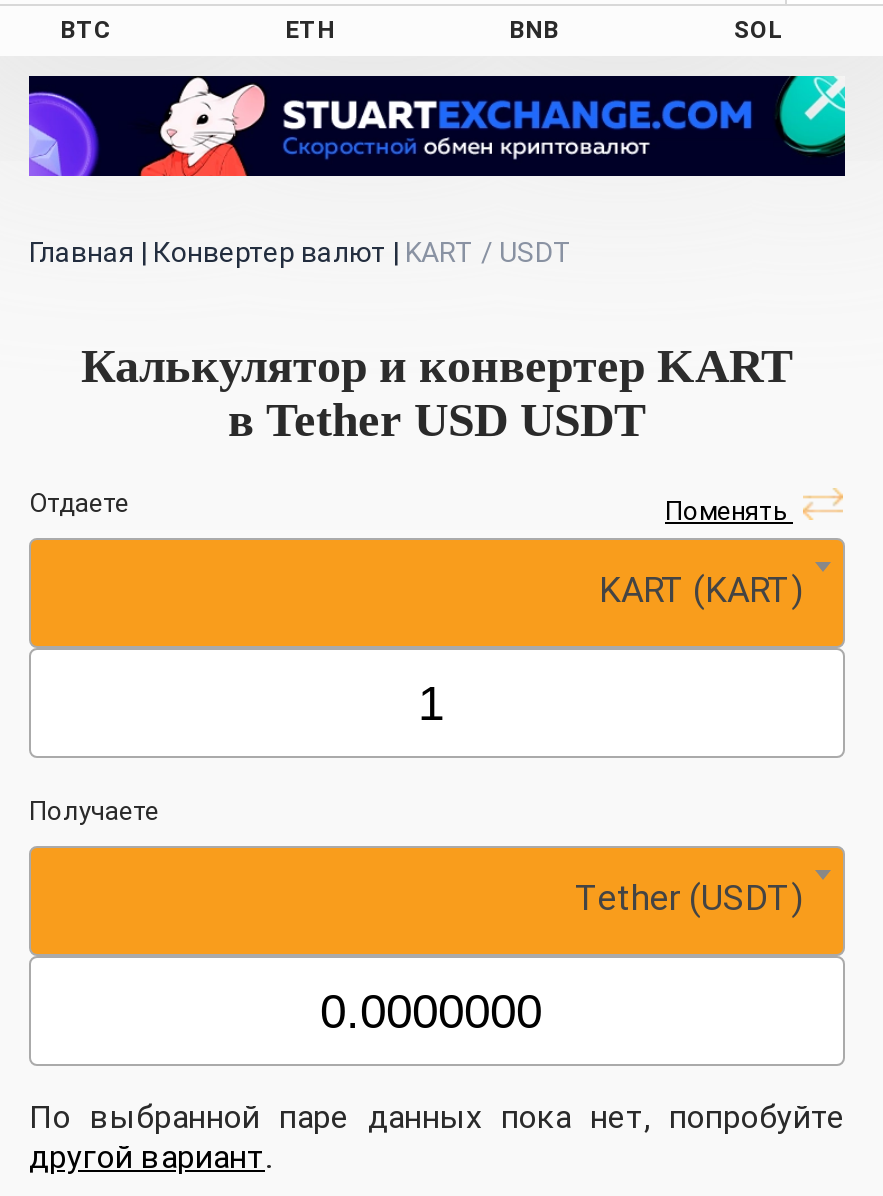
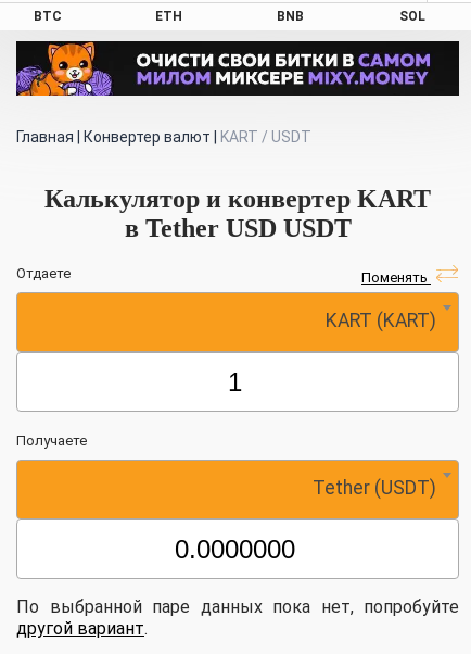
- [image]
+ [image]
